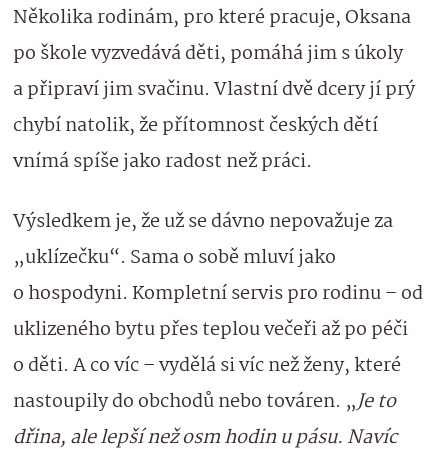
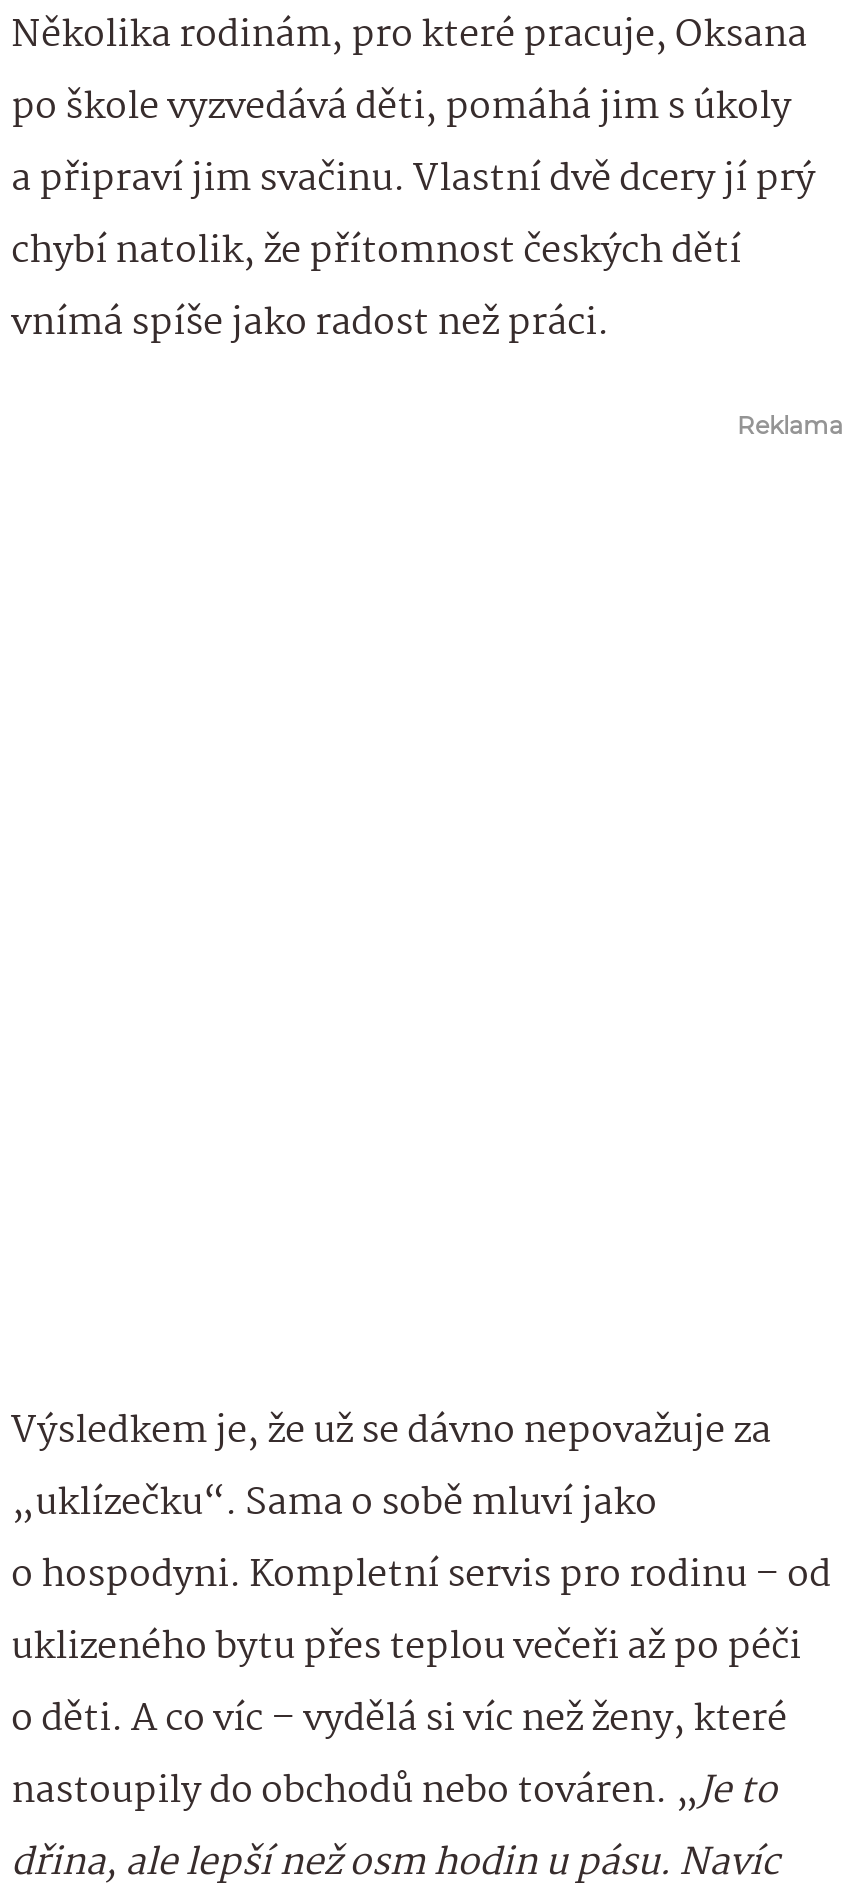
+ Reklama
